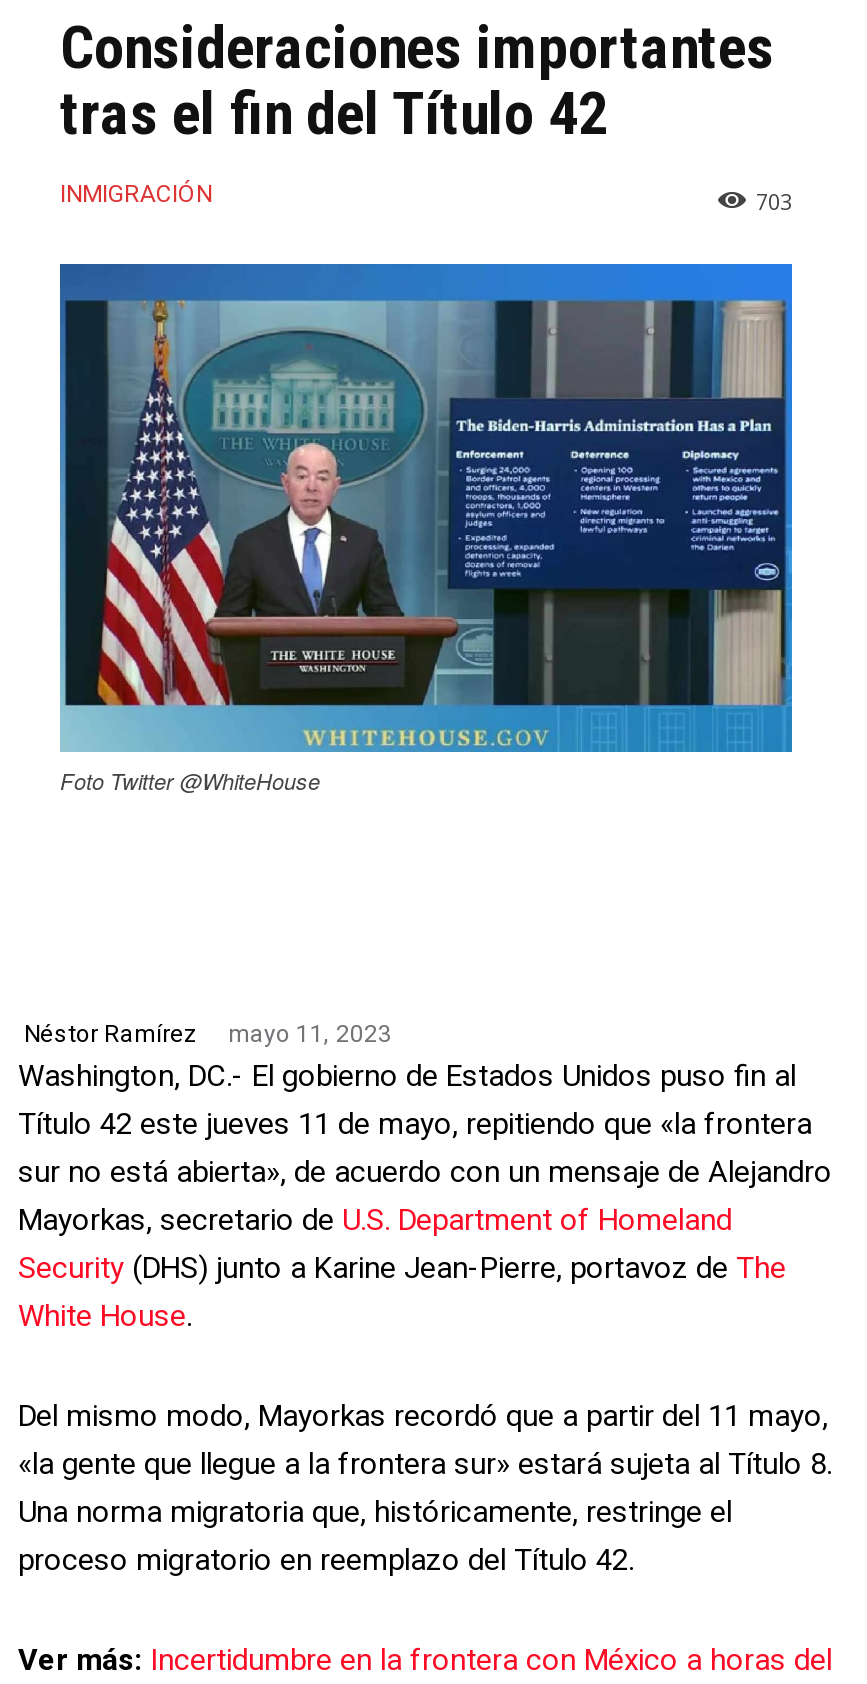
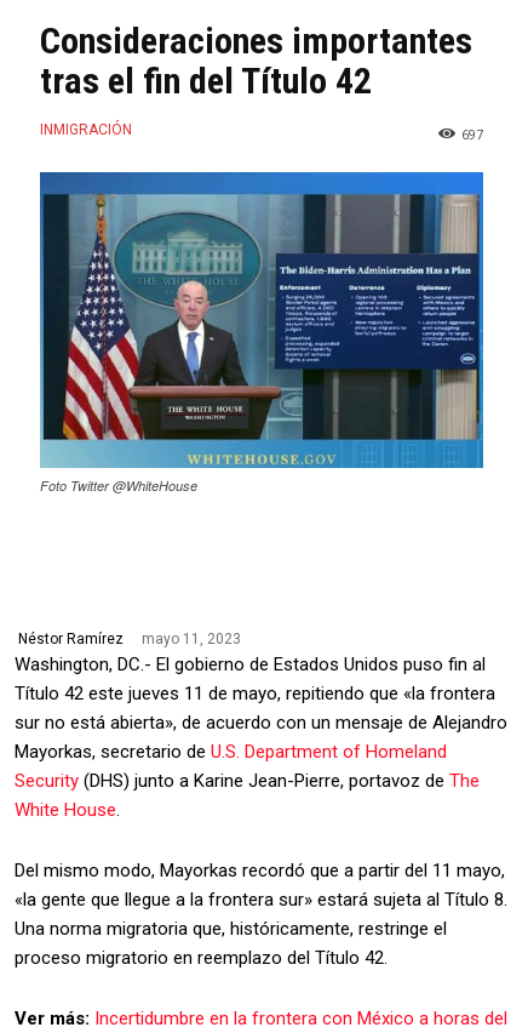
- 703
+ 697
